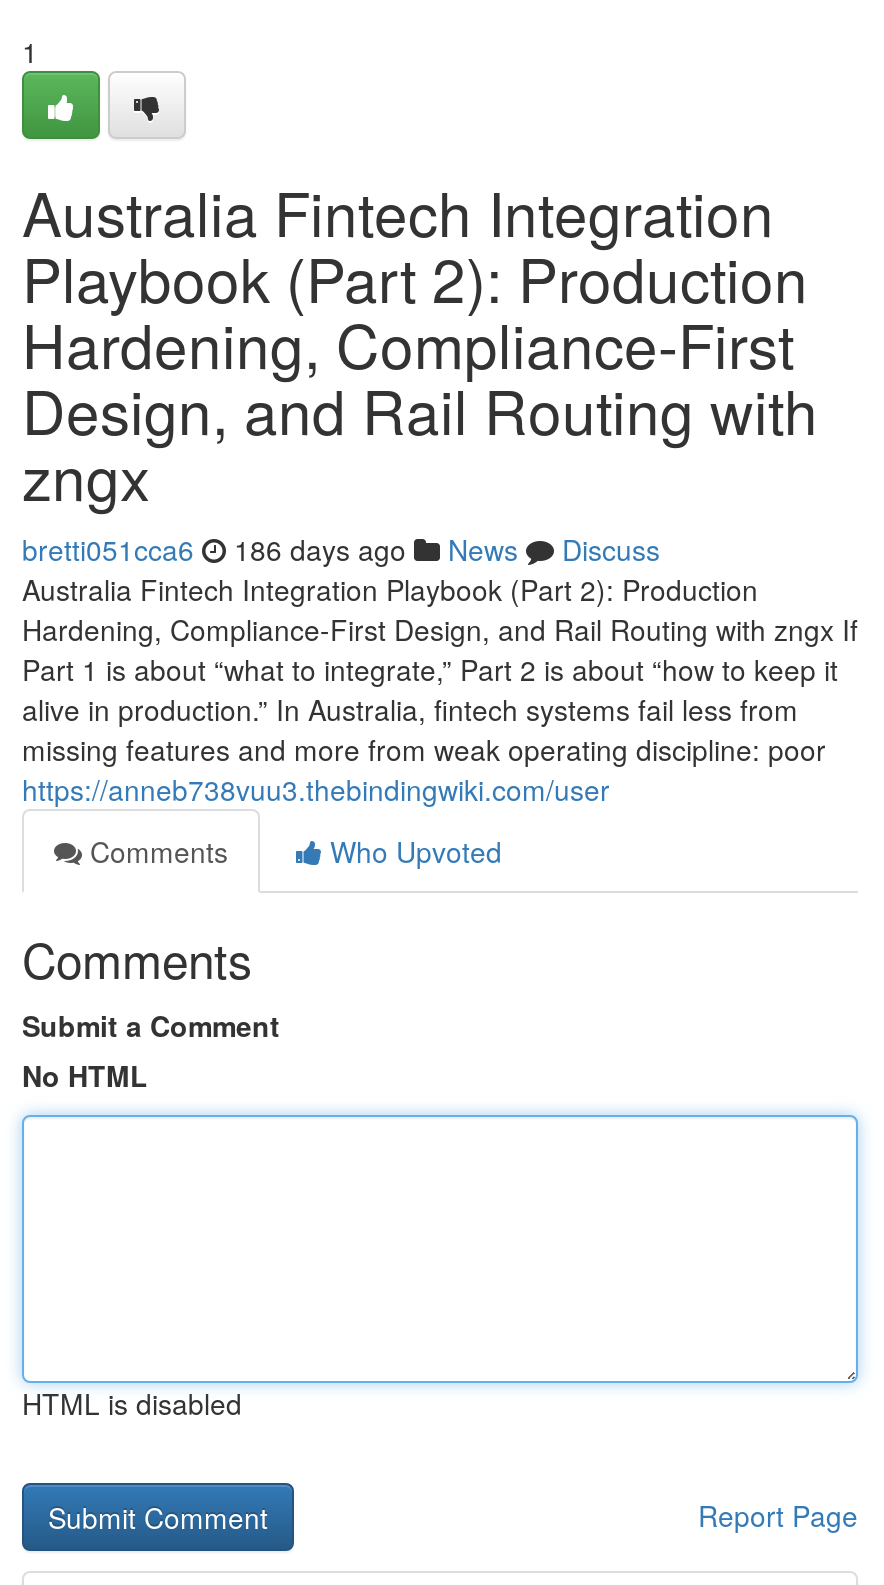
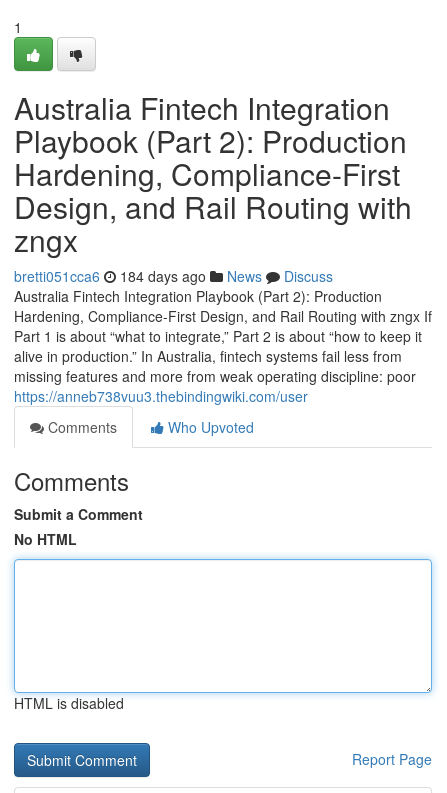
- bretti051cca6 186 days ago News Discuss
+ bretti051cca6 184 days ago News Discuss
